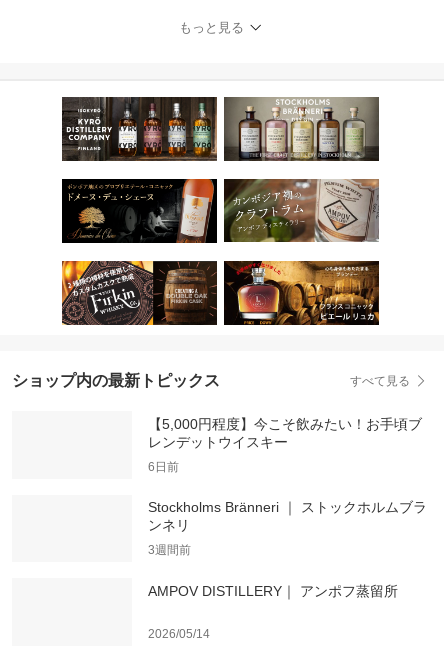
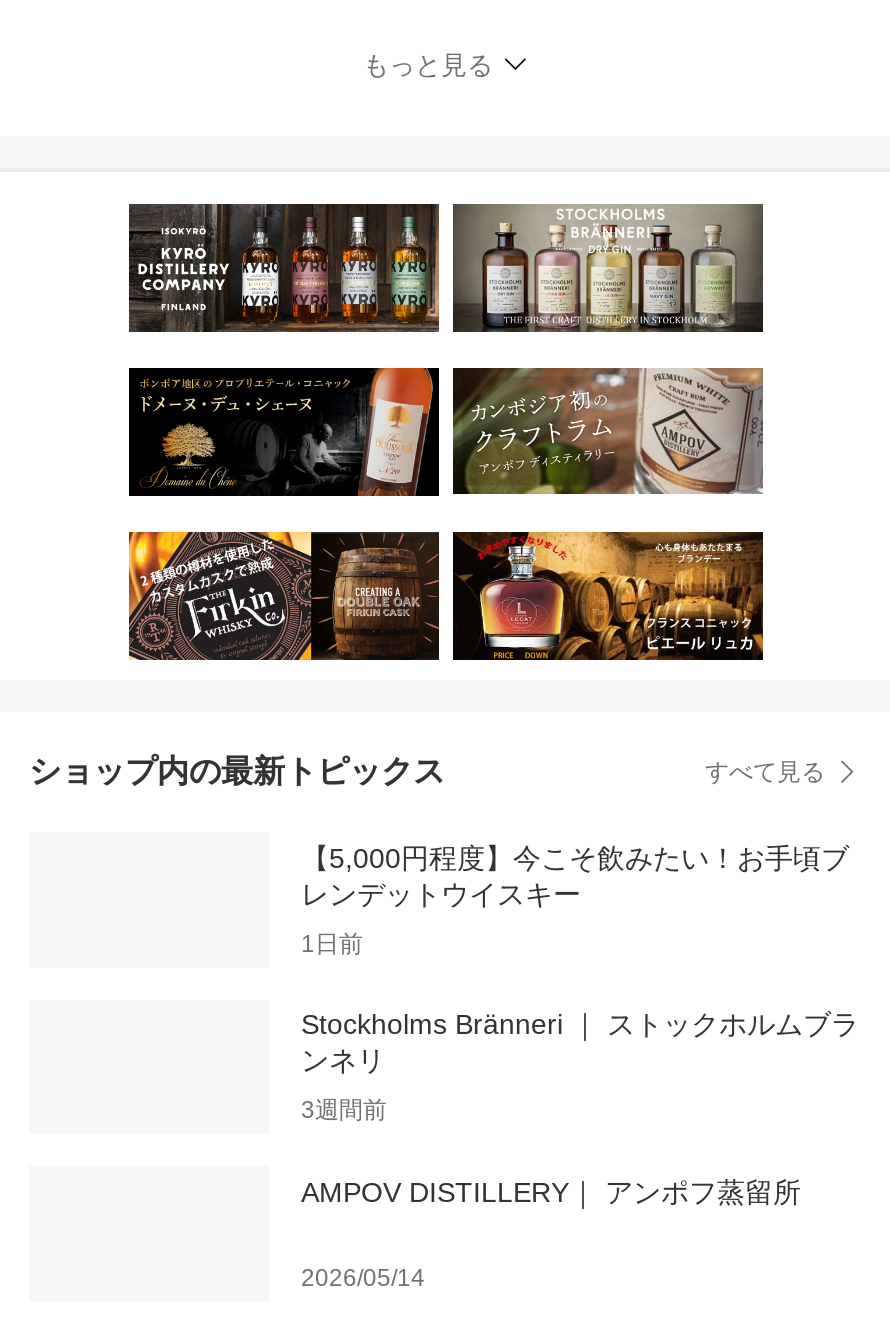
- 6日前
+ 1日前
